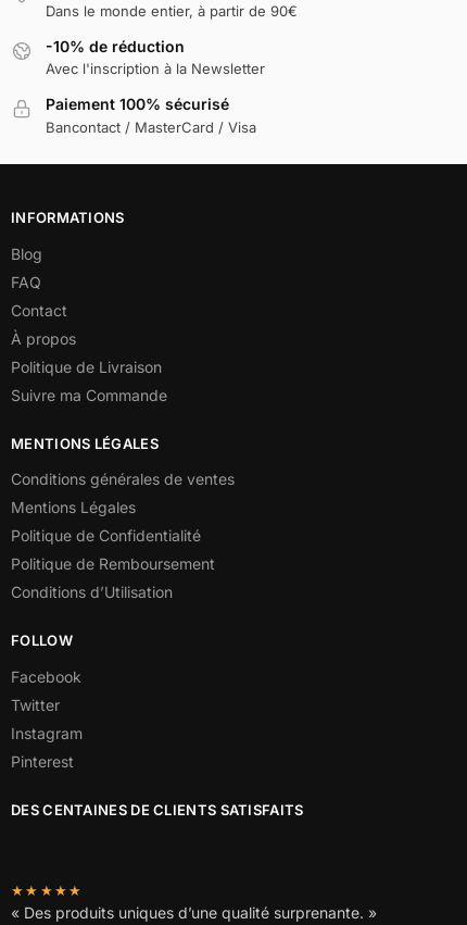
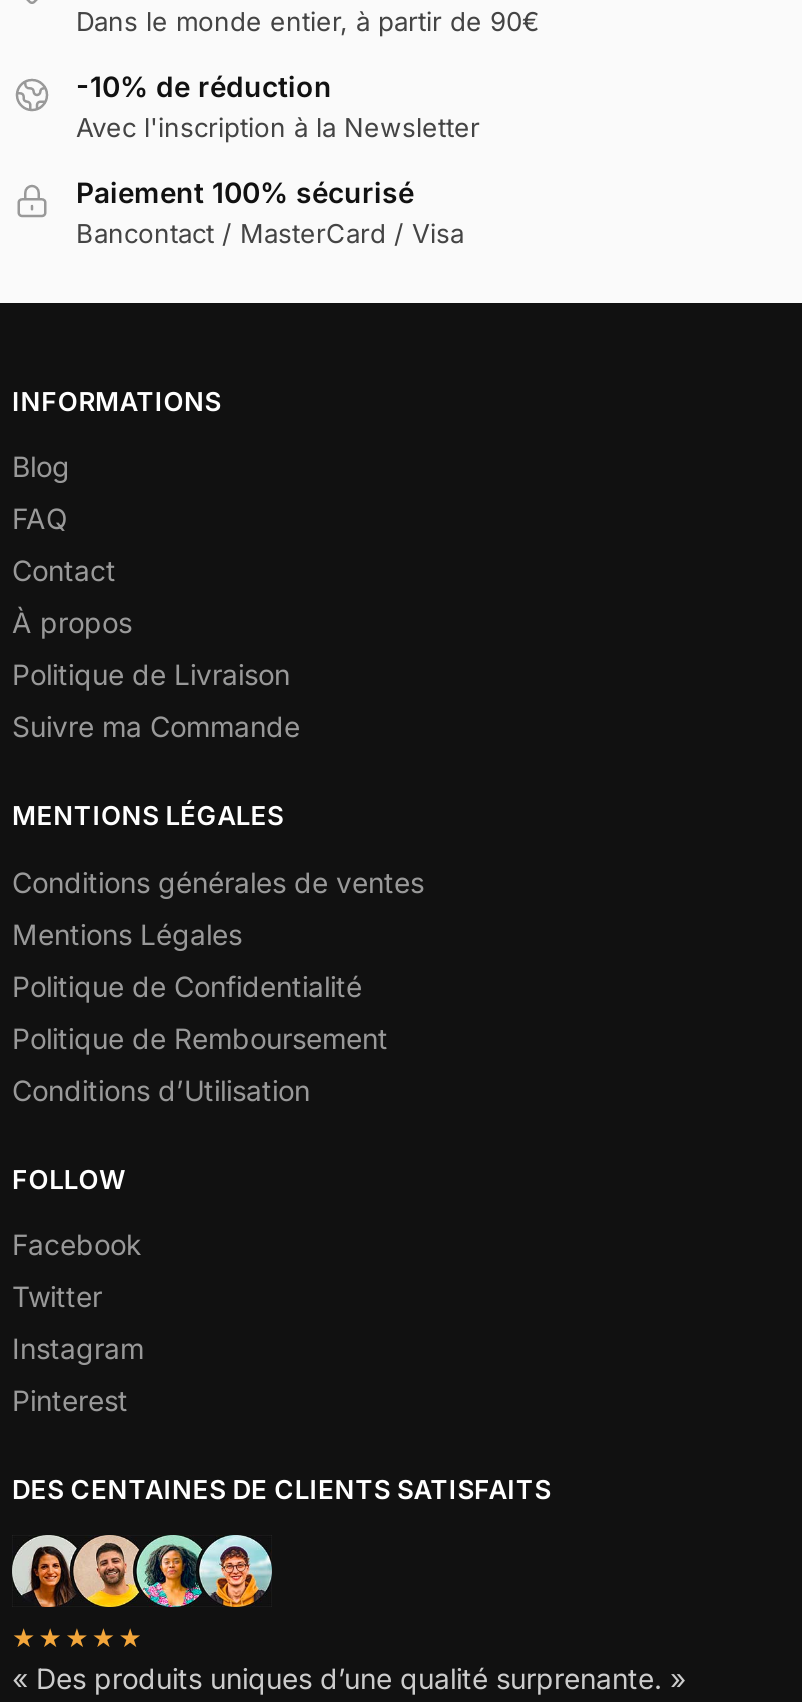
+ [image]
